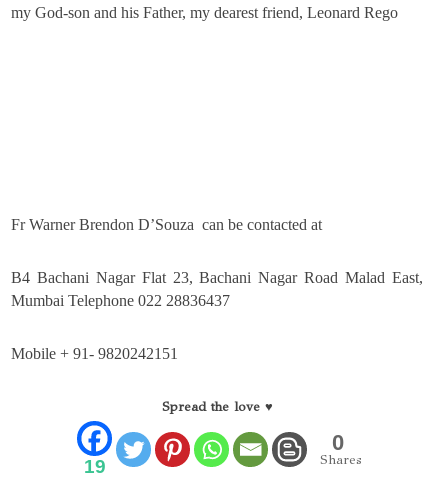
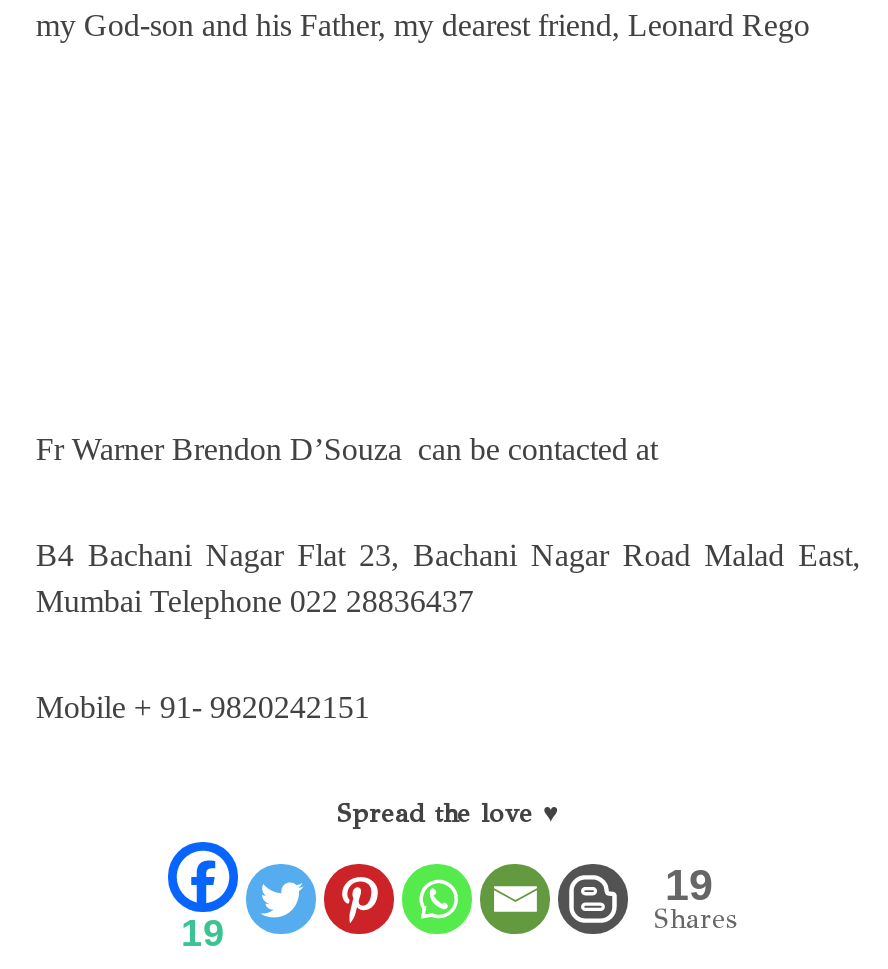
- 0
+ 19
